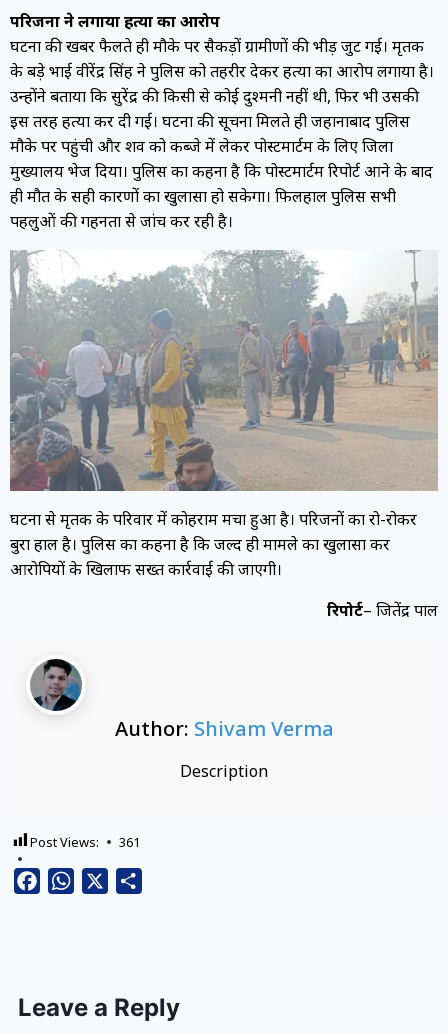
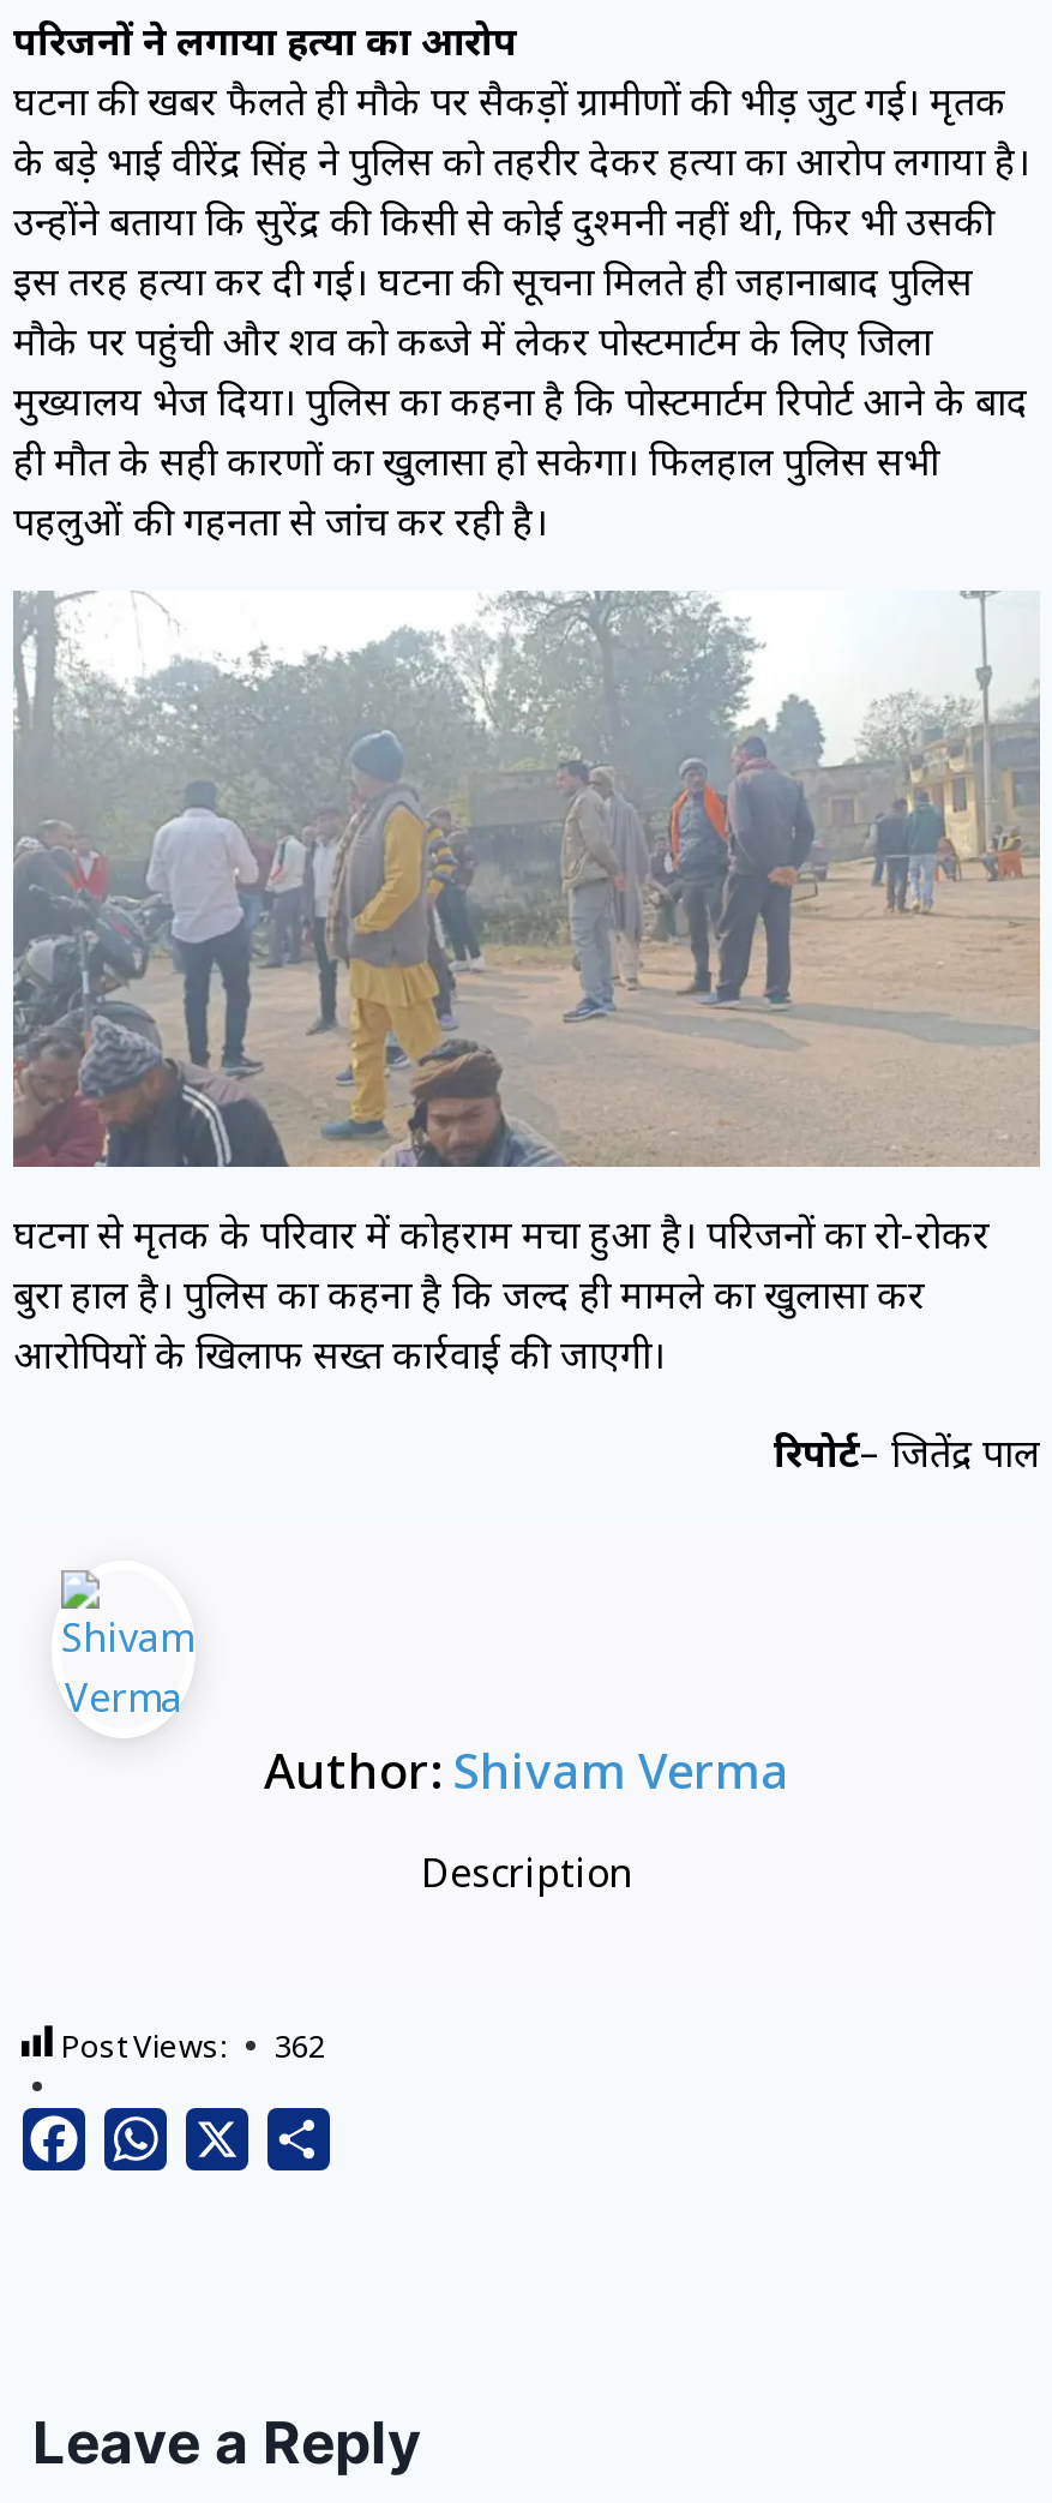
- [image]
+ [image]

- Post Views: 361
+ Post Views: 362
